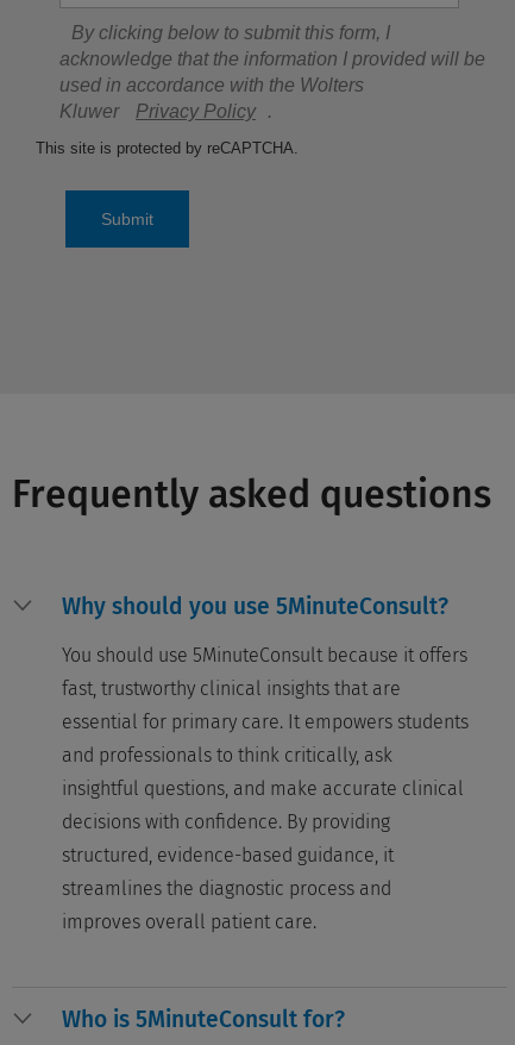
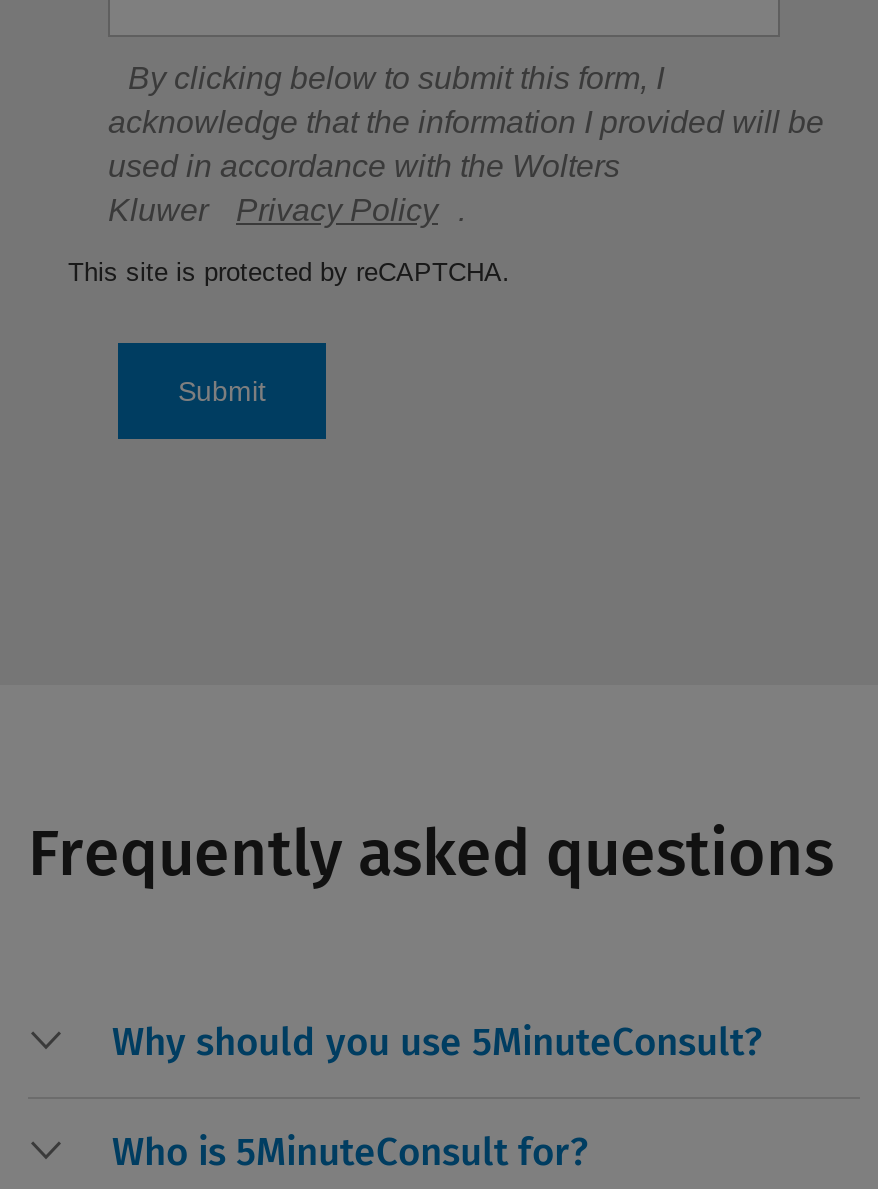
- You should use 5MinuteConsult because it offers
- fast, trustworthy clinical insights that are
- essential for primary care. It empowers students
- and professionals to think critically, ask
- insightful questions, and make accurate clinical
- decisions with confidence. By providing
- structured, evidence-based guidance, it
- streamlines the diagnostic process and
- improves overall patient care.
